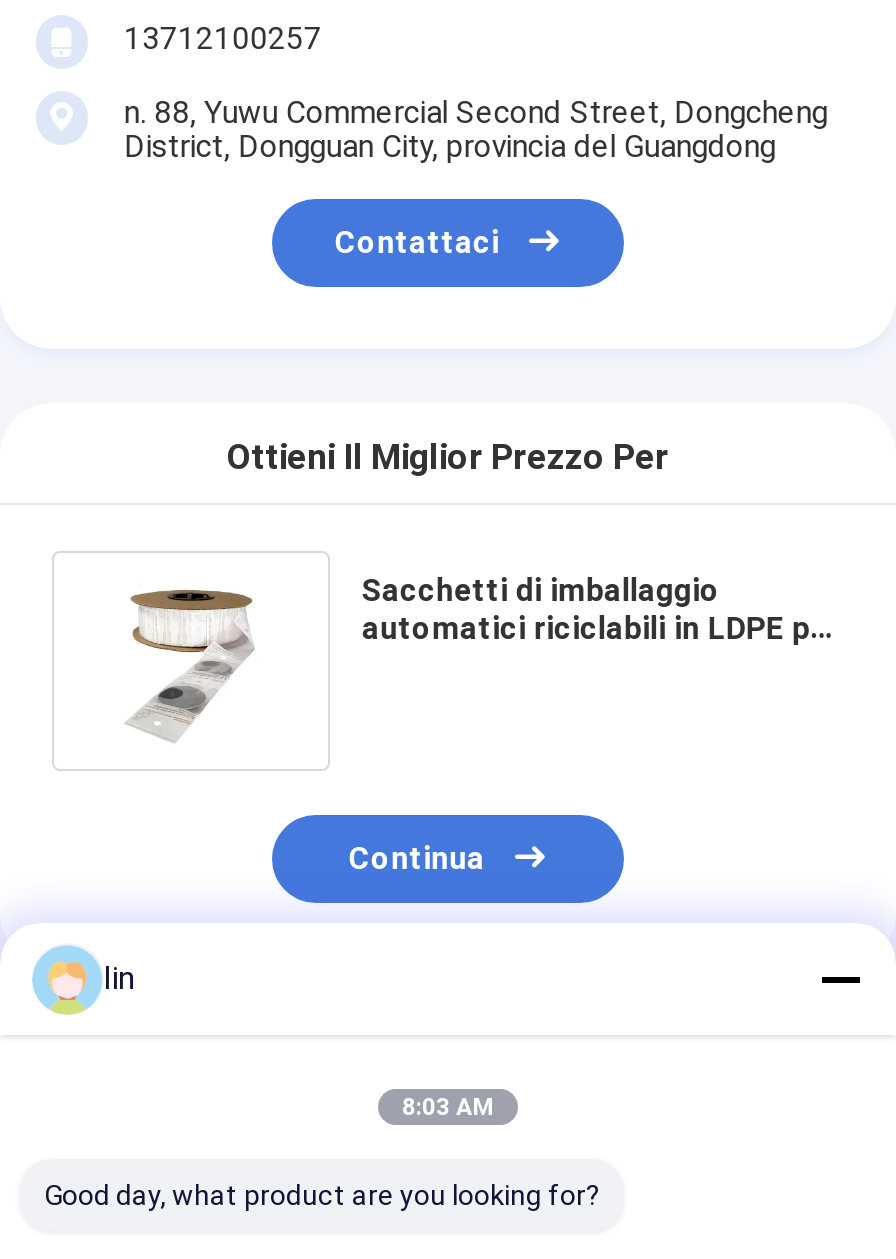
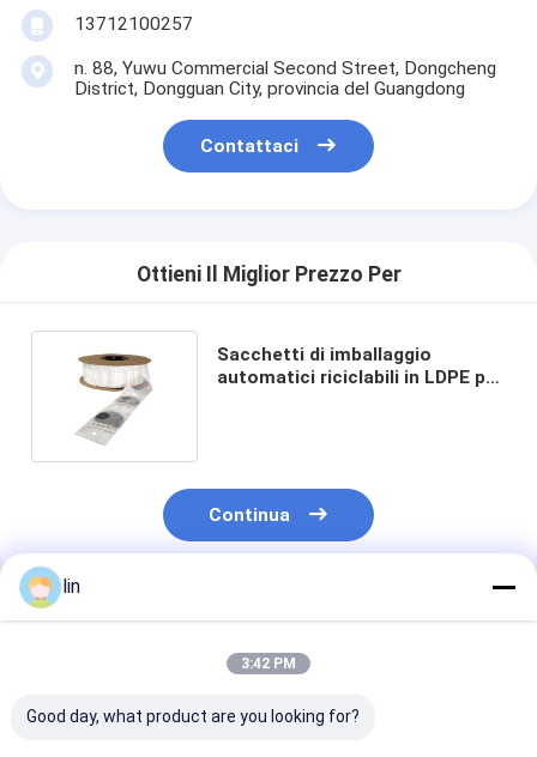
- 8:03 AM
+ 3:42 PM
